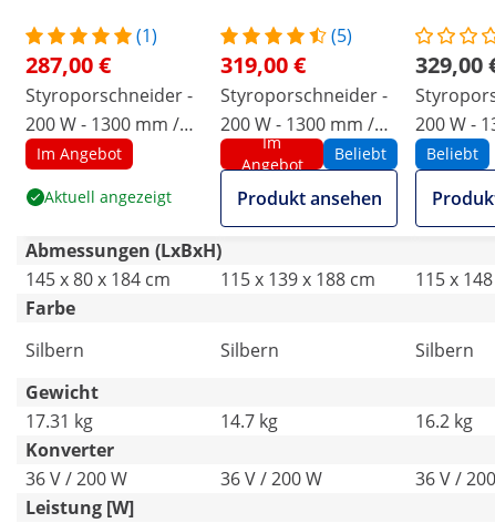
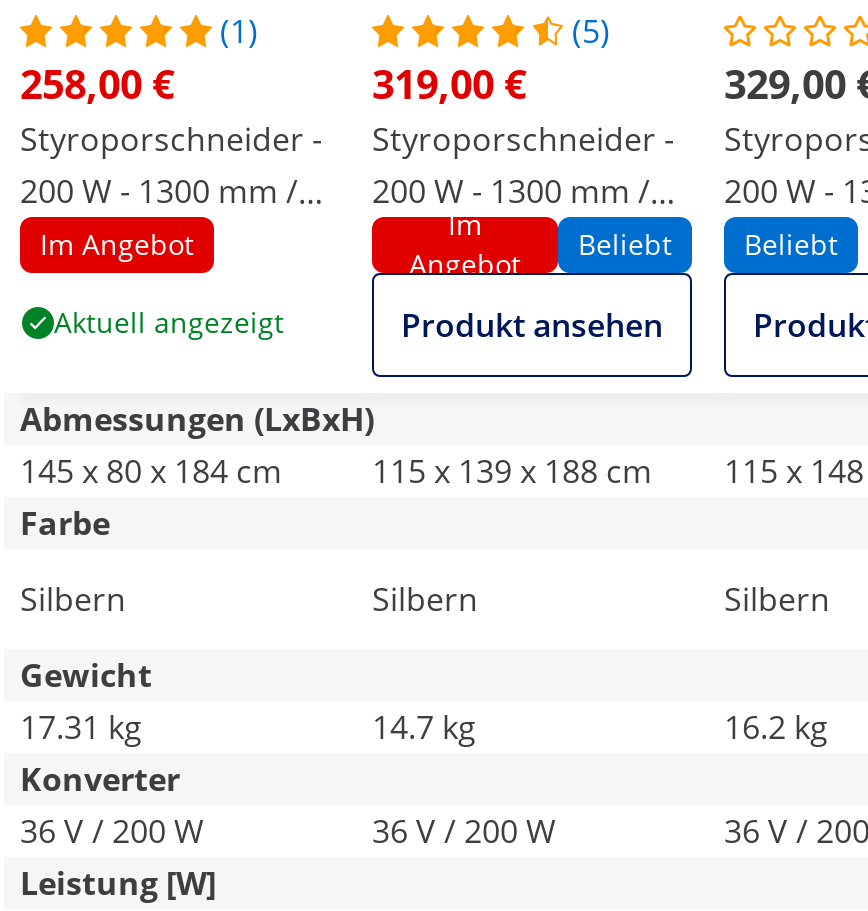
- 287,00 €
+ 258,00 €
